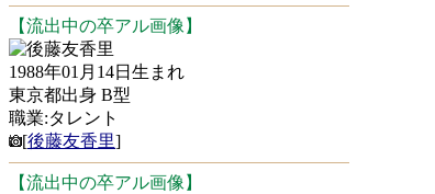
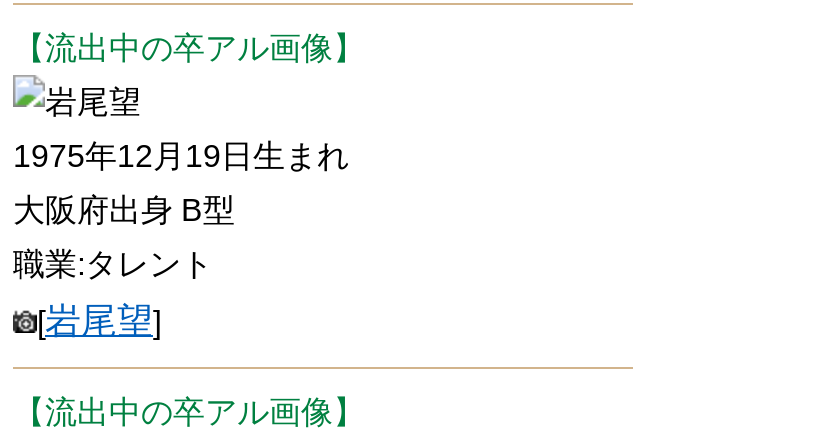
- 後藤友香里
- 1988年01月14日生まれ
- 東京都出身 B型
+ 岩尾望
+ 1975年12月19日生まれ
+ 大阪府出身 B型

- [後藤友香里]
+ [岩尾望]
